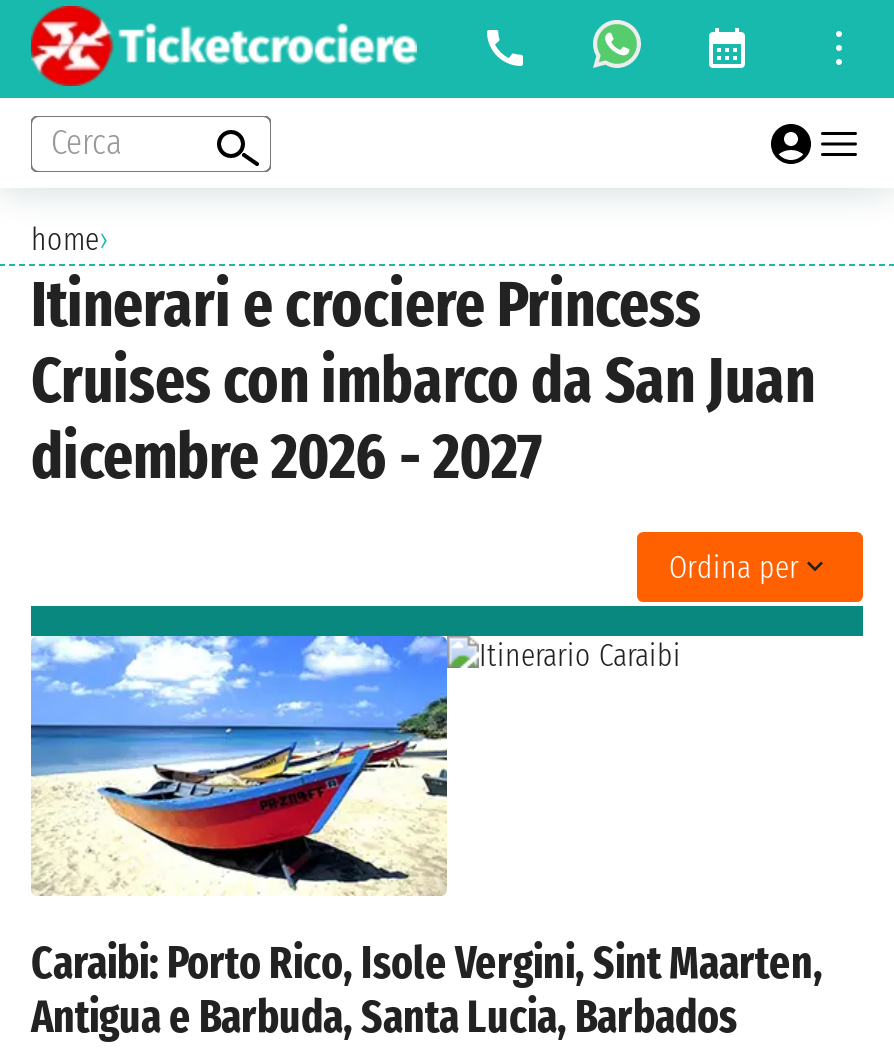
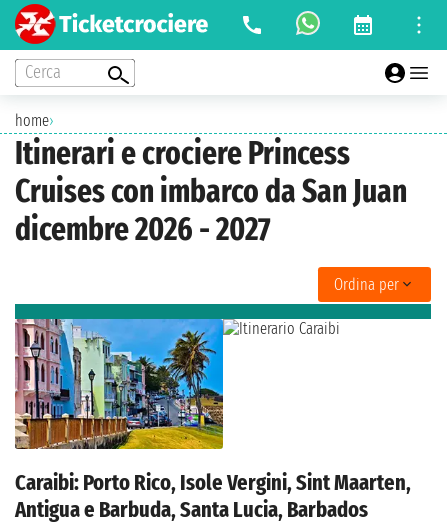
- [image]
+ [image]
